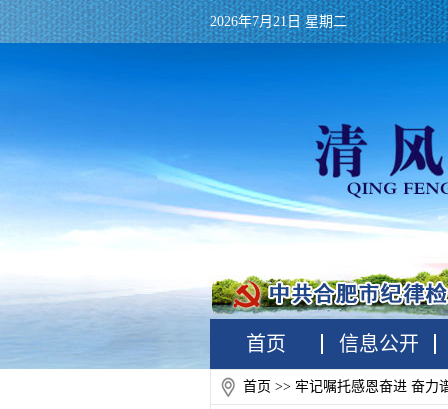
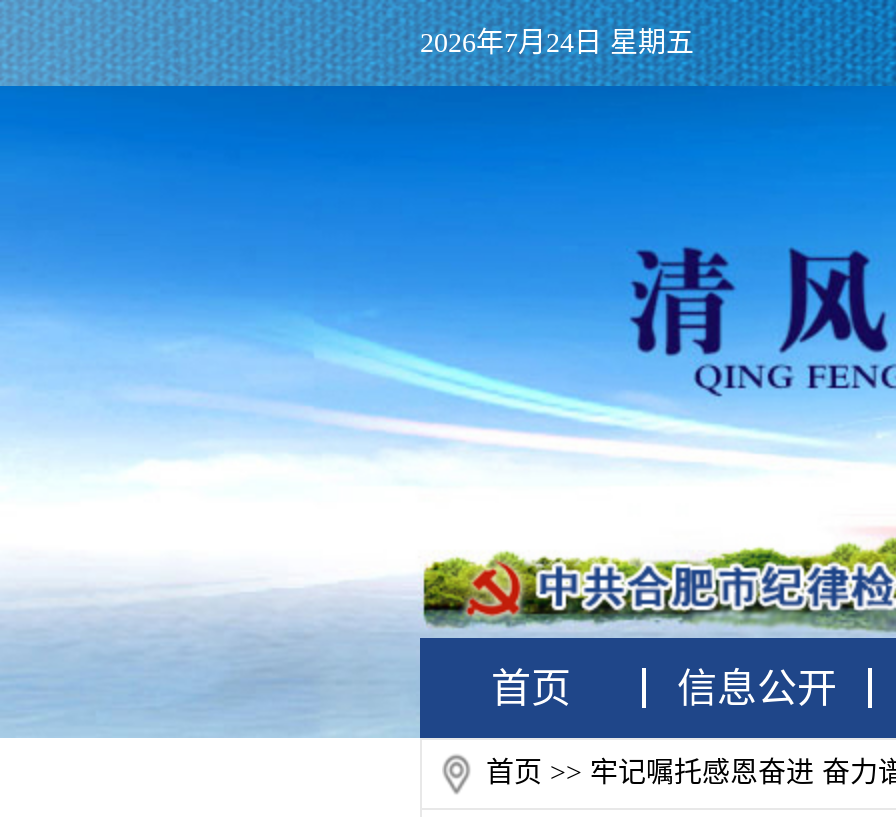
- 2026年7月21日 星期二
+ 2026年7月24日 星期五
